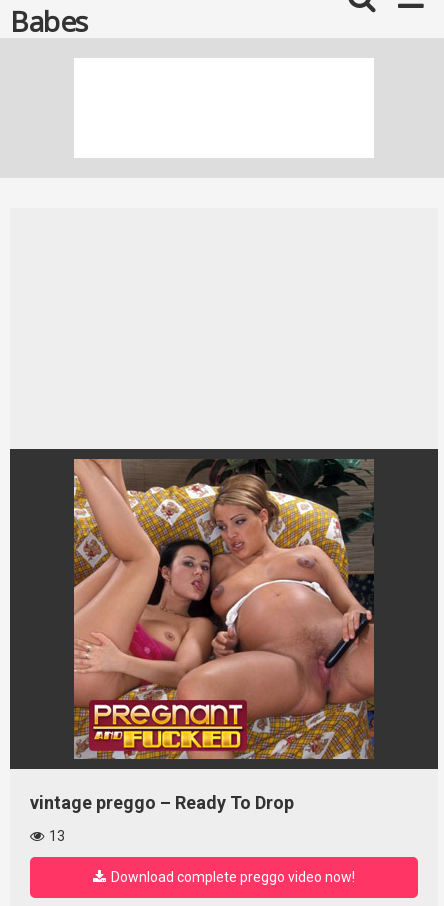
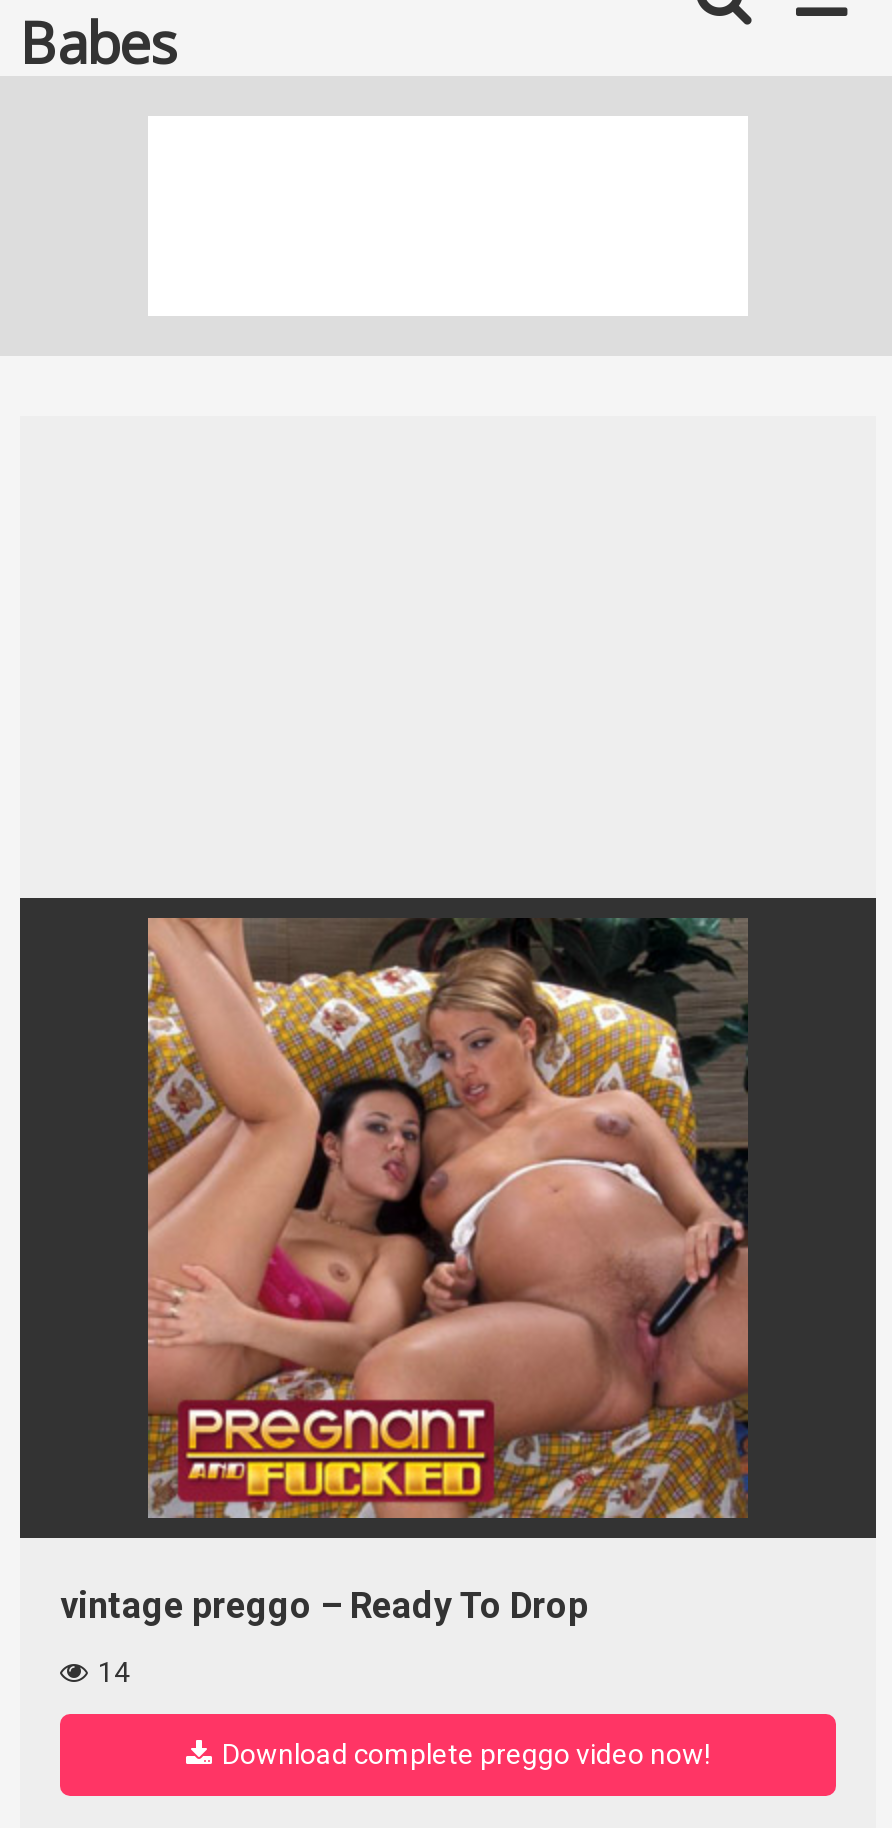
- 13
+ 14
